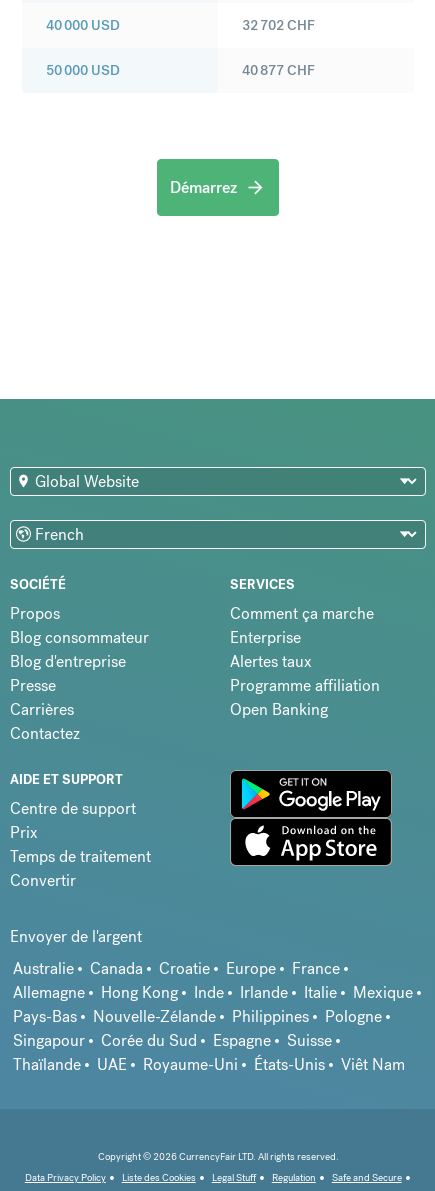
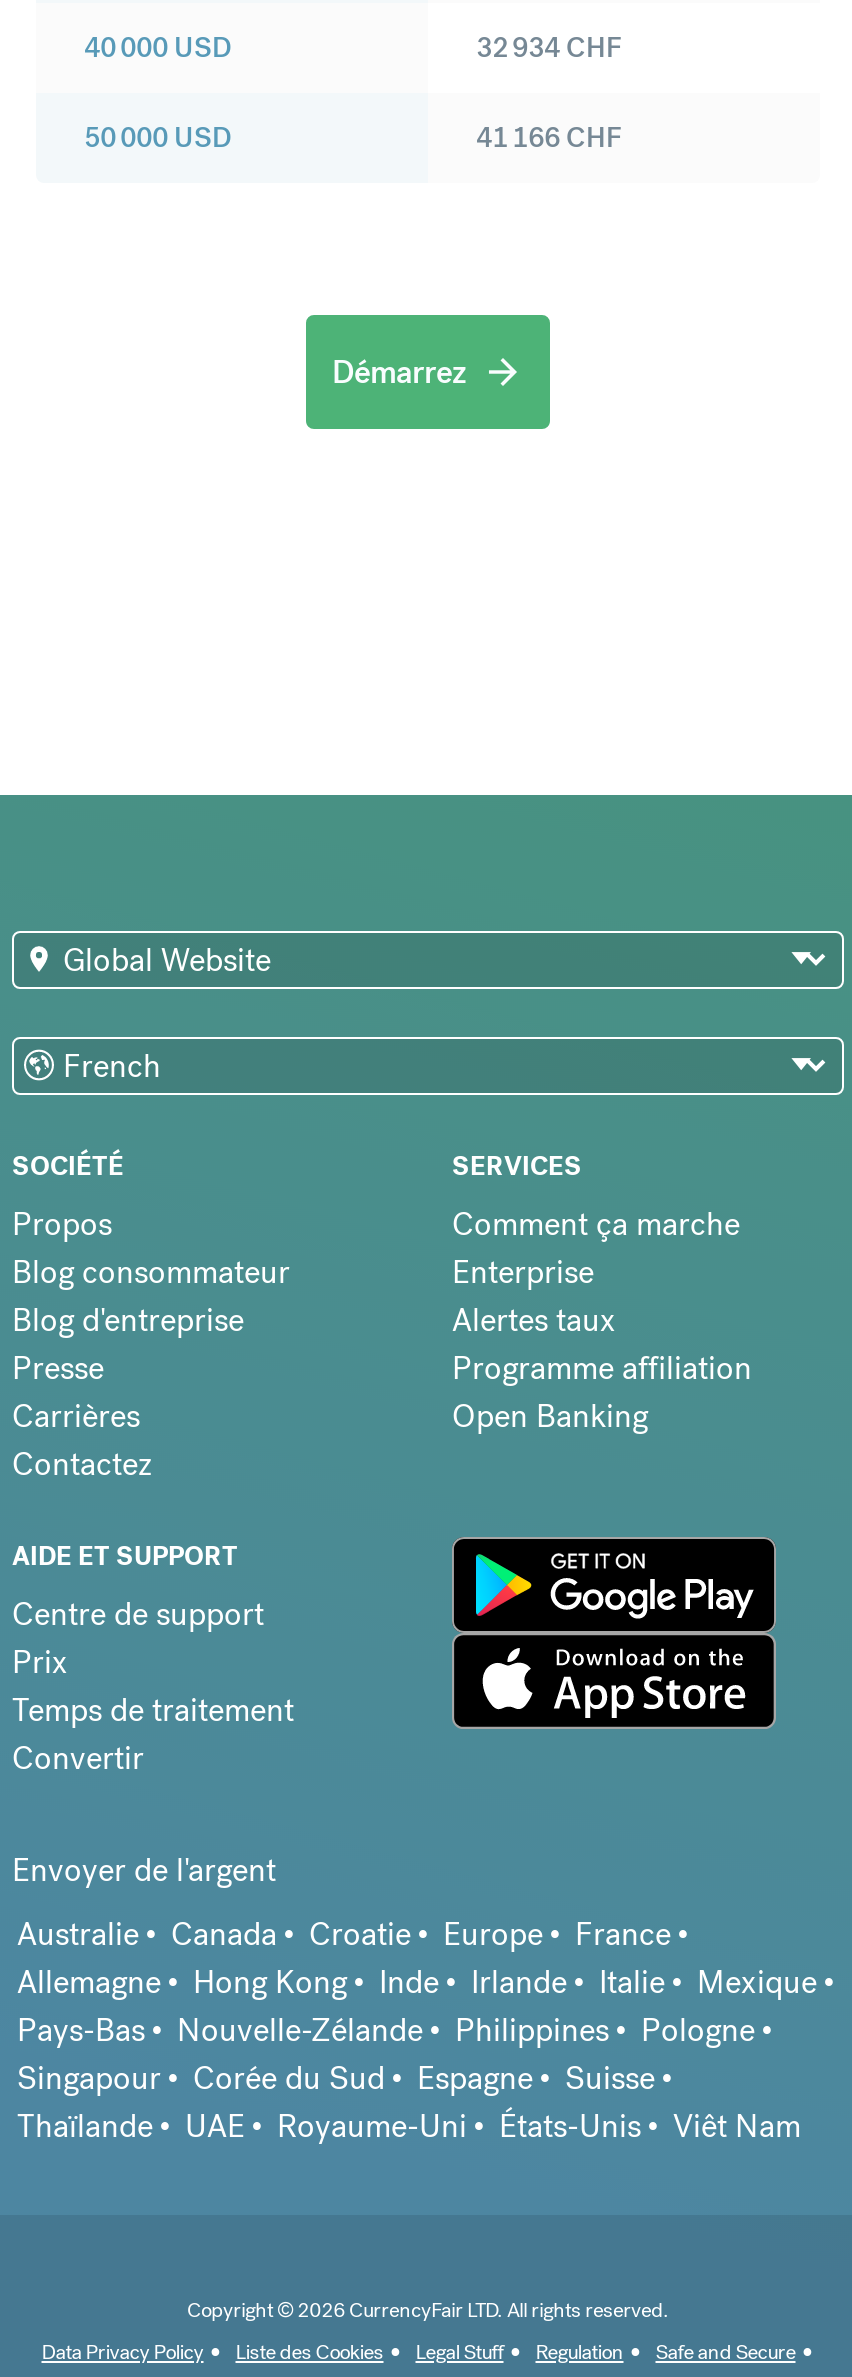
- 32 702 CHF
+ 32 934 CHF

- 40 877 CHF
+ 41 166 CHF
